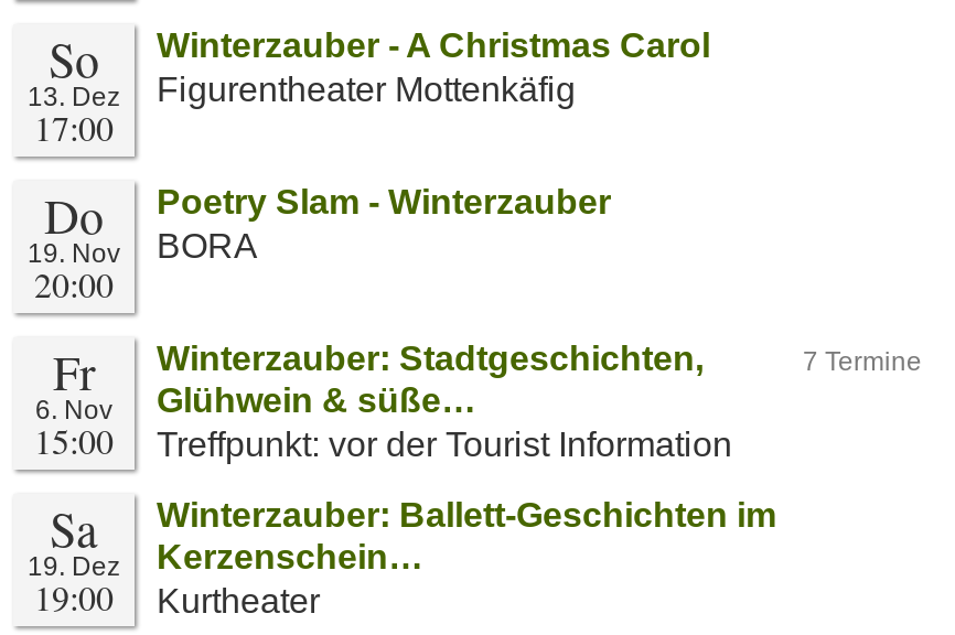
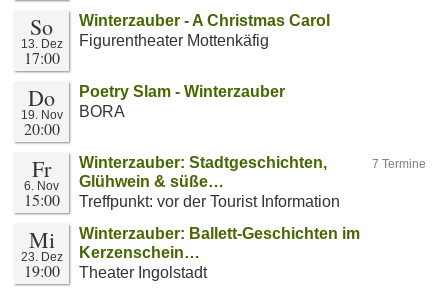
- Sa
- 19. Dez
+ Mi
+ 23. Dez

- Kurtheater
+ Theater Ingolstadt
